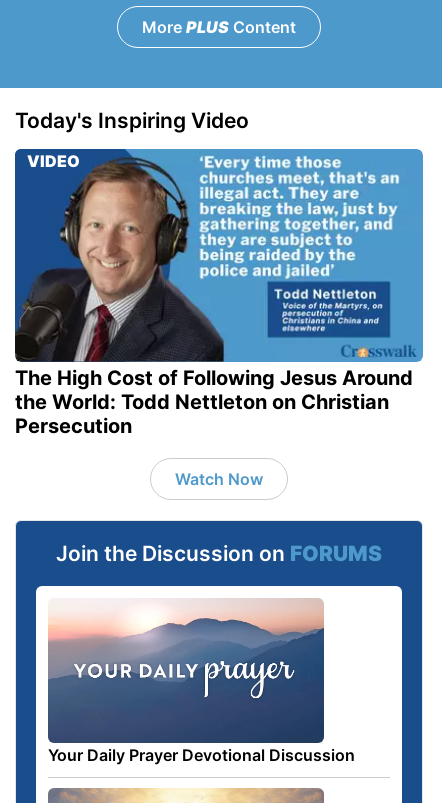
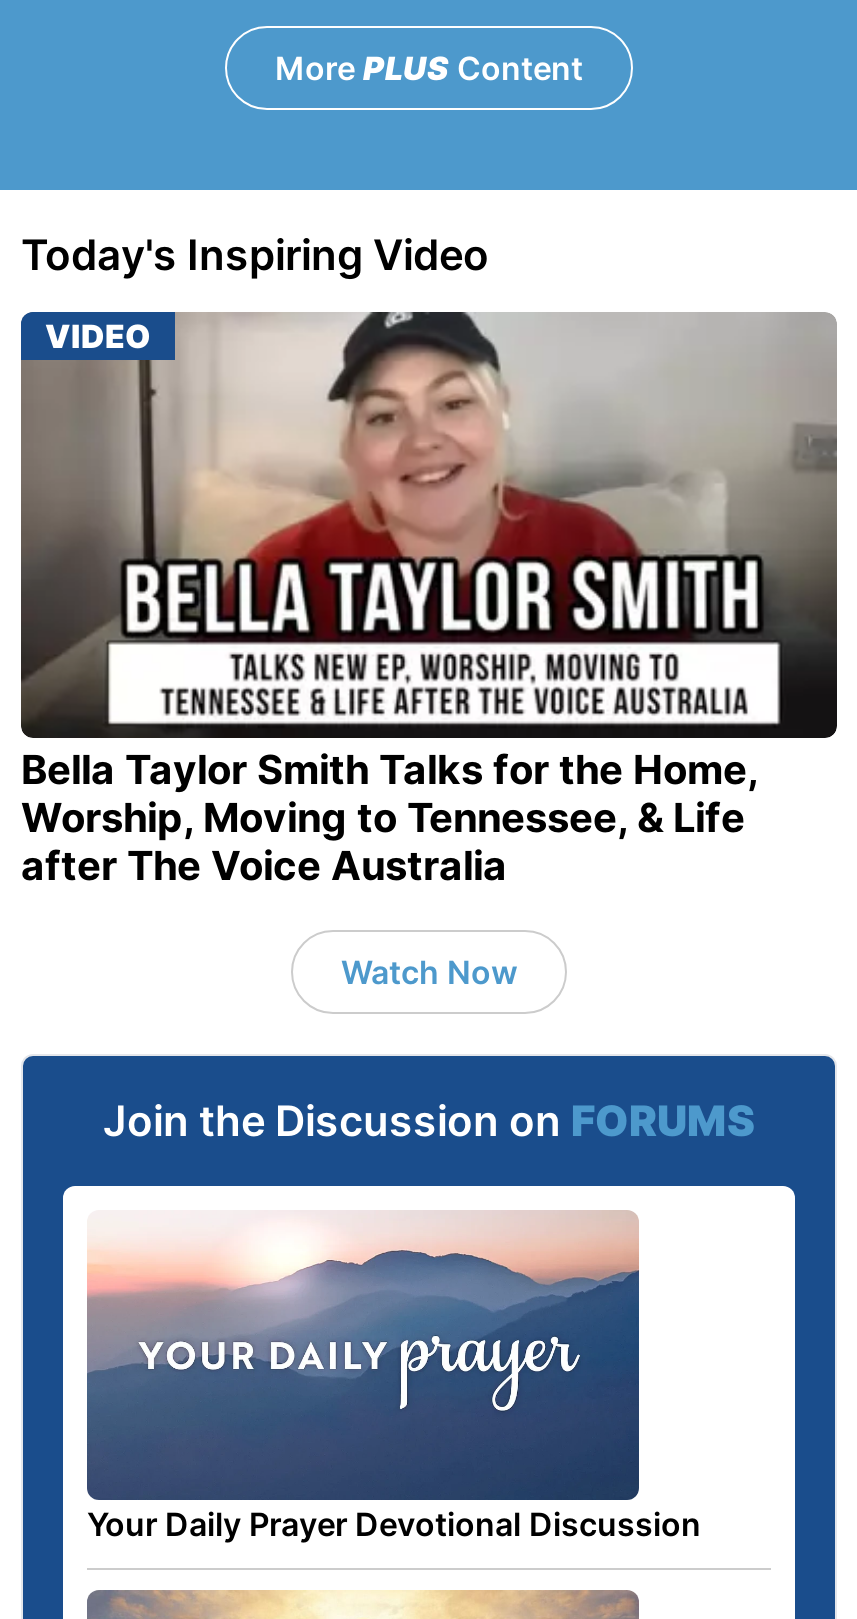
- [image]
- The High Cost of Following Jesus Around
- the World: Todd Nettleton on Christian
- Persecution
+ [image]
+ Bella Taylor Smith Talks for the Home,
+ Worship, Moving to Tennessee, & Life
+ after The Voice Australia
